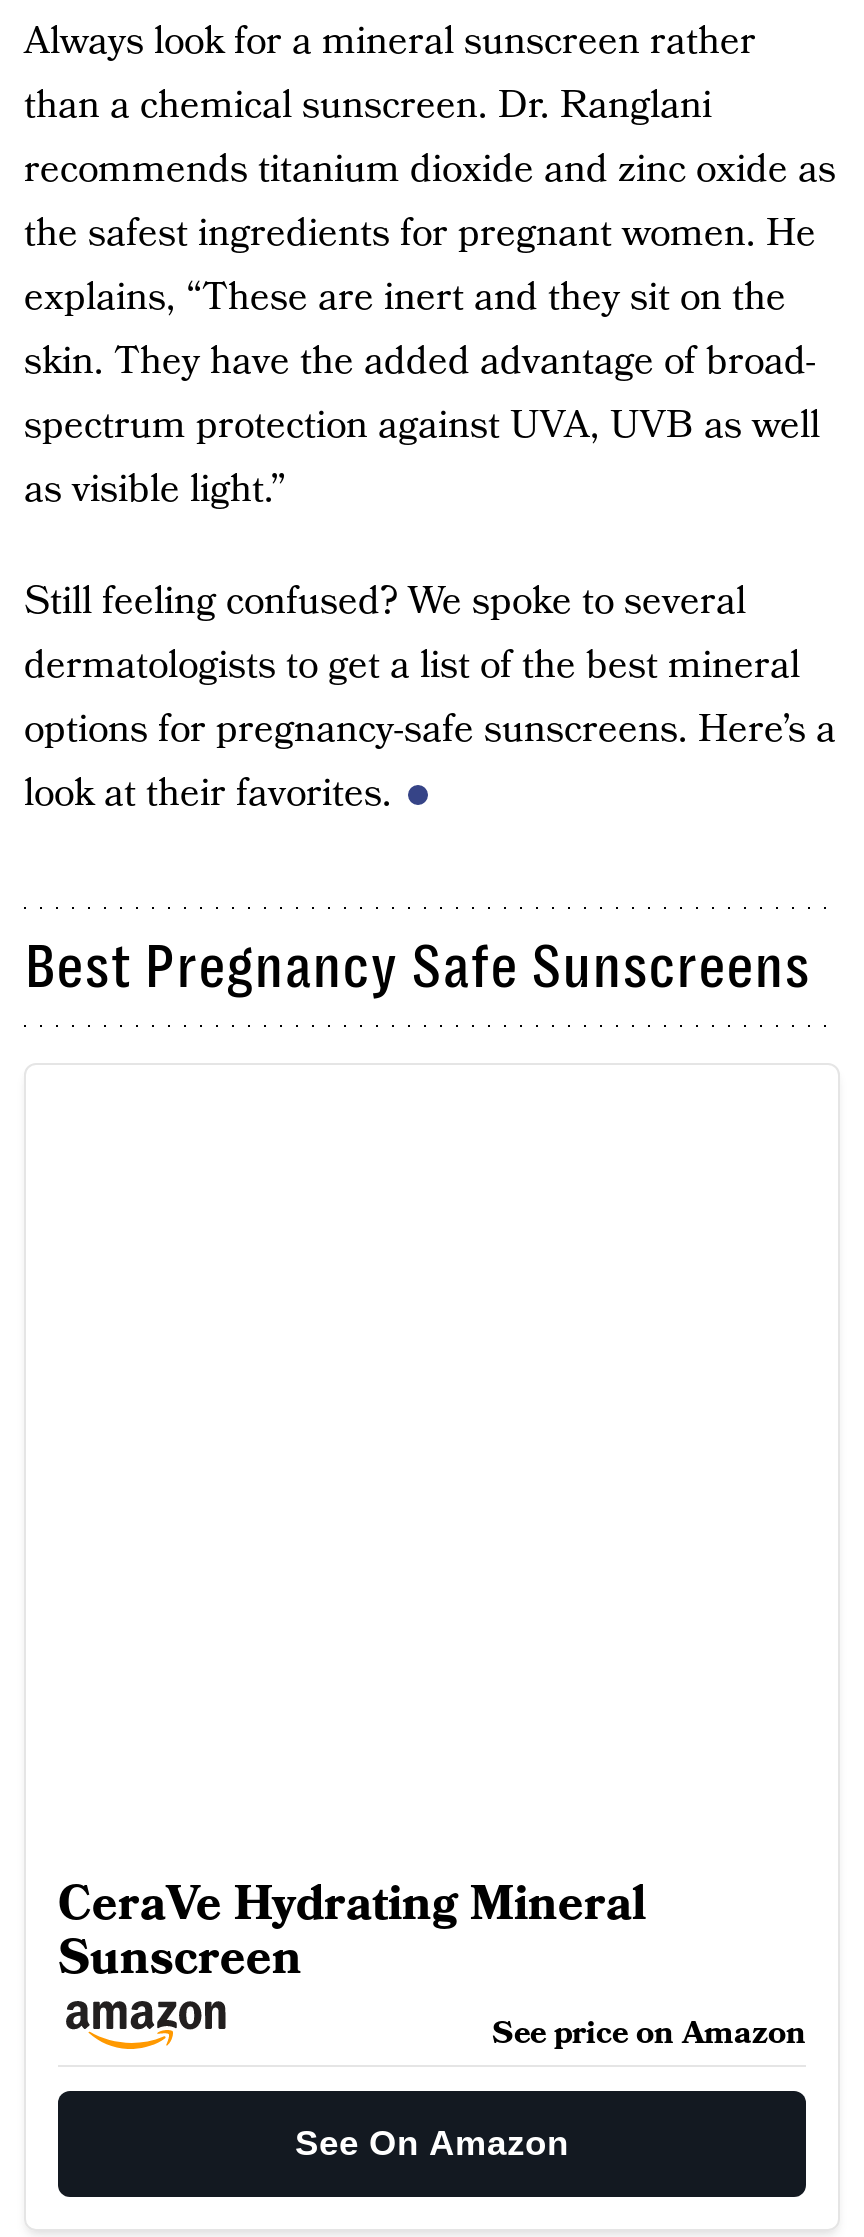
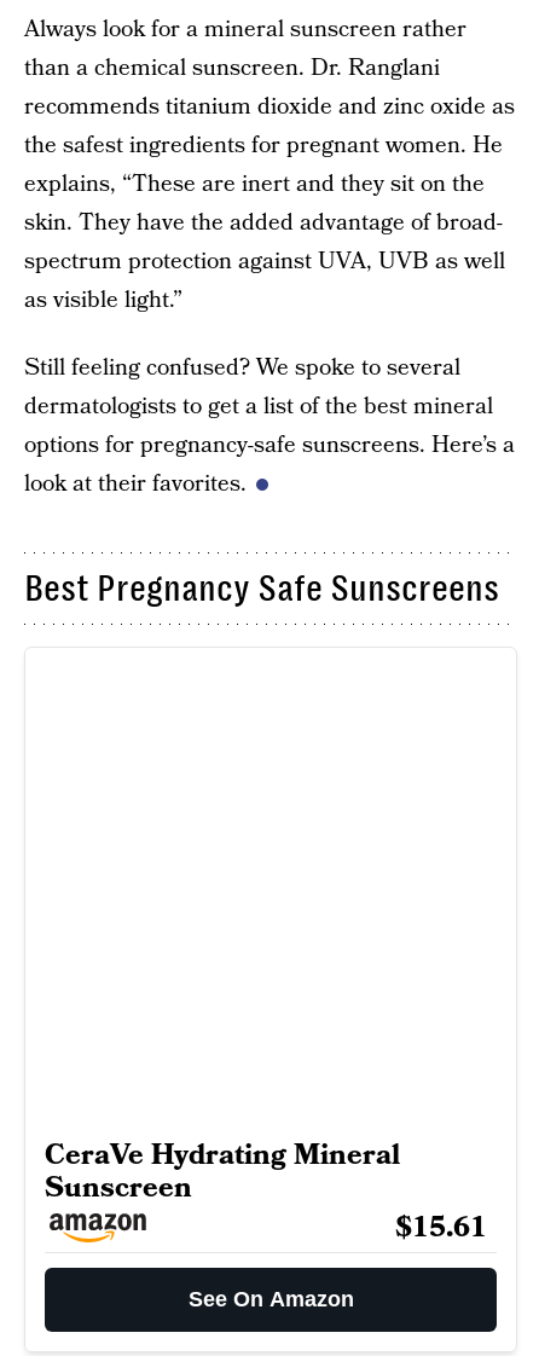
- See price on Amazon
+ $15.61
